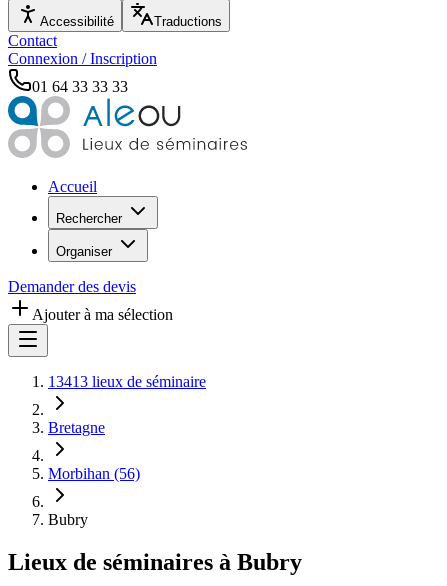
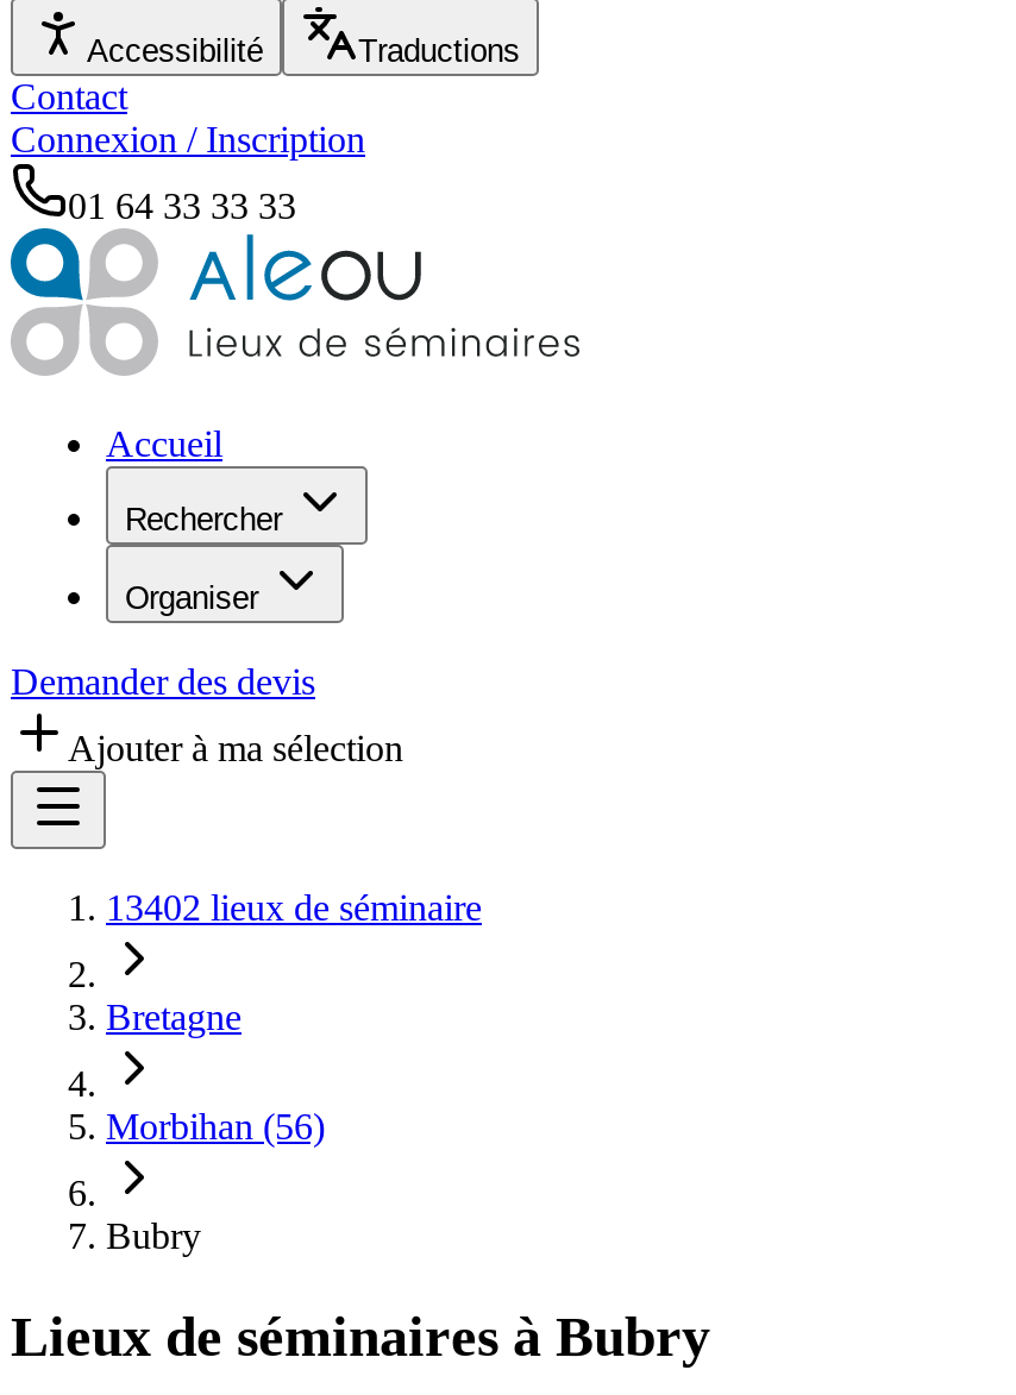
- 13413 lieux de séminaire
+ 13402 lieux de séminaire
